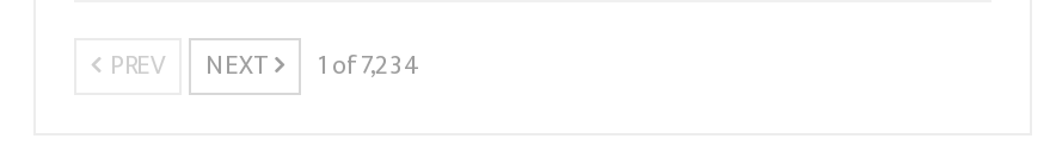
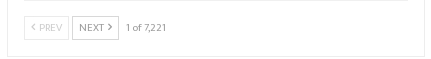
- PREV NEXT 1 of 7,234
+ PREV NEXT 1 of 7,221
